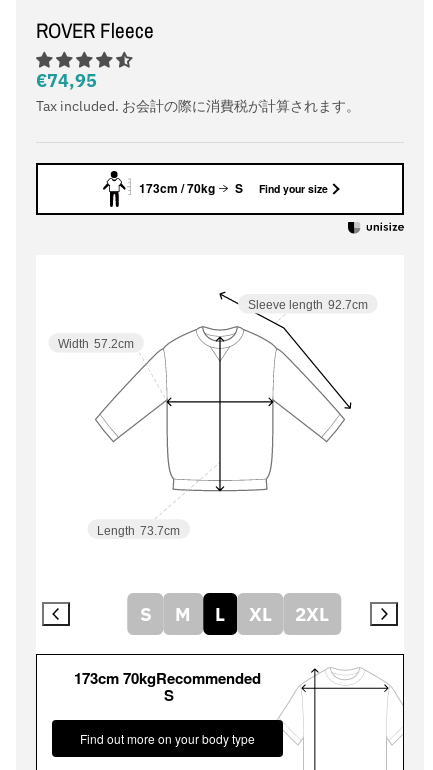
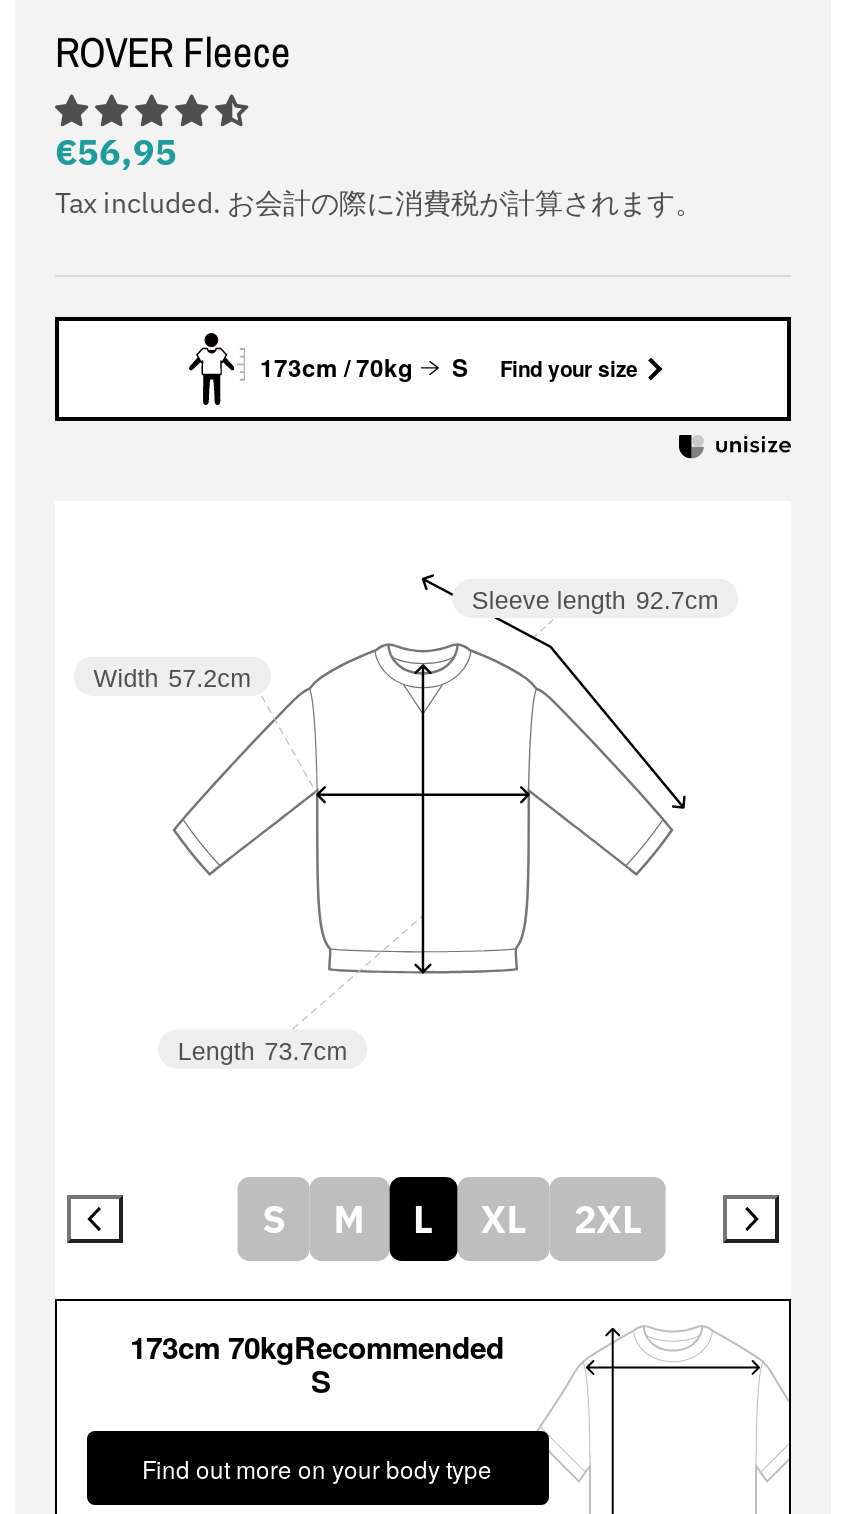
- €74,95
+ €56,95
